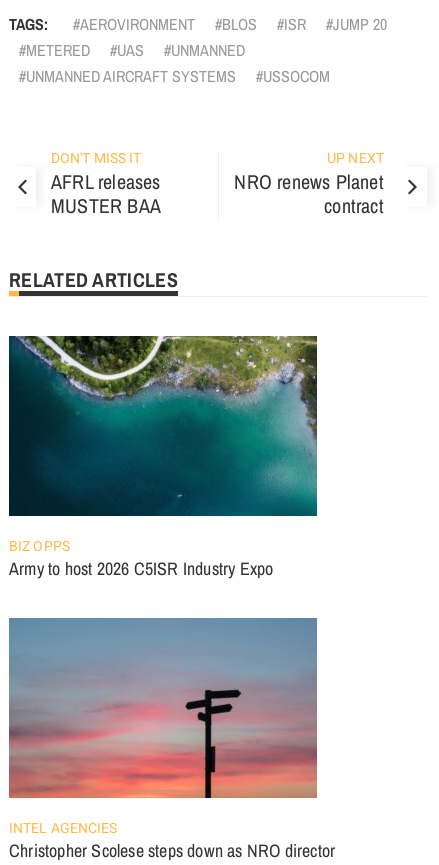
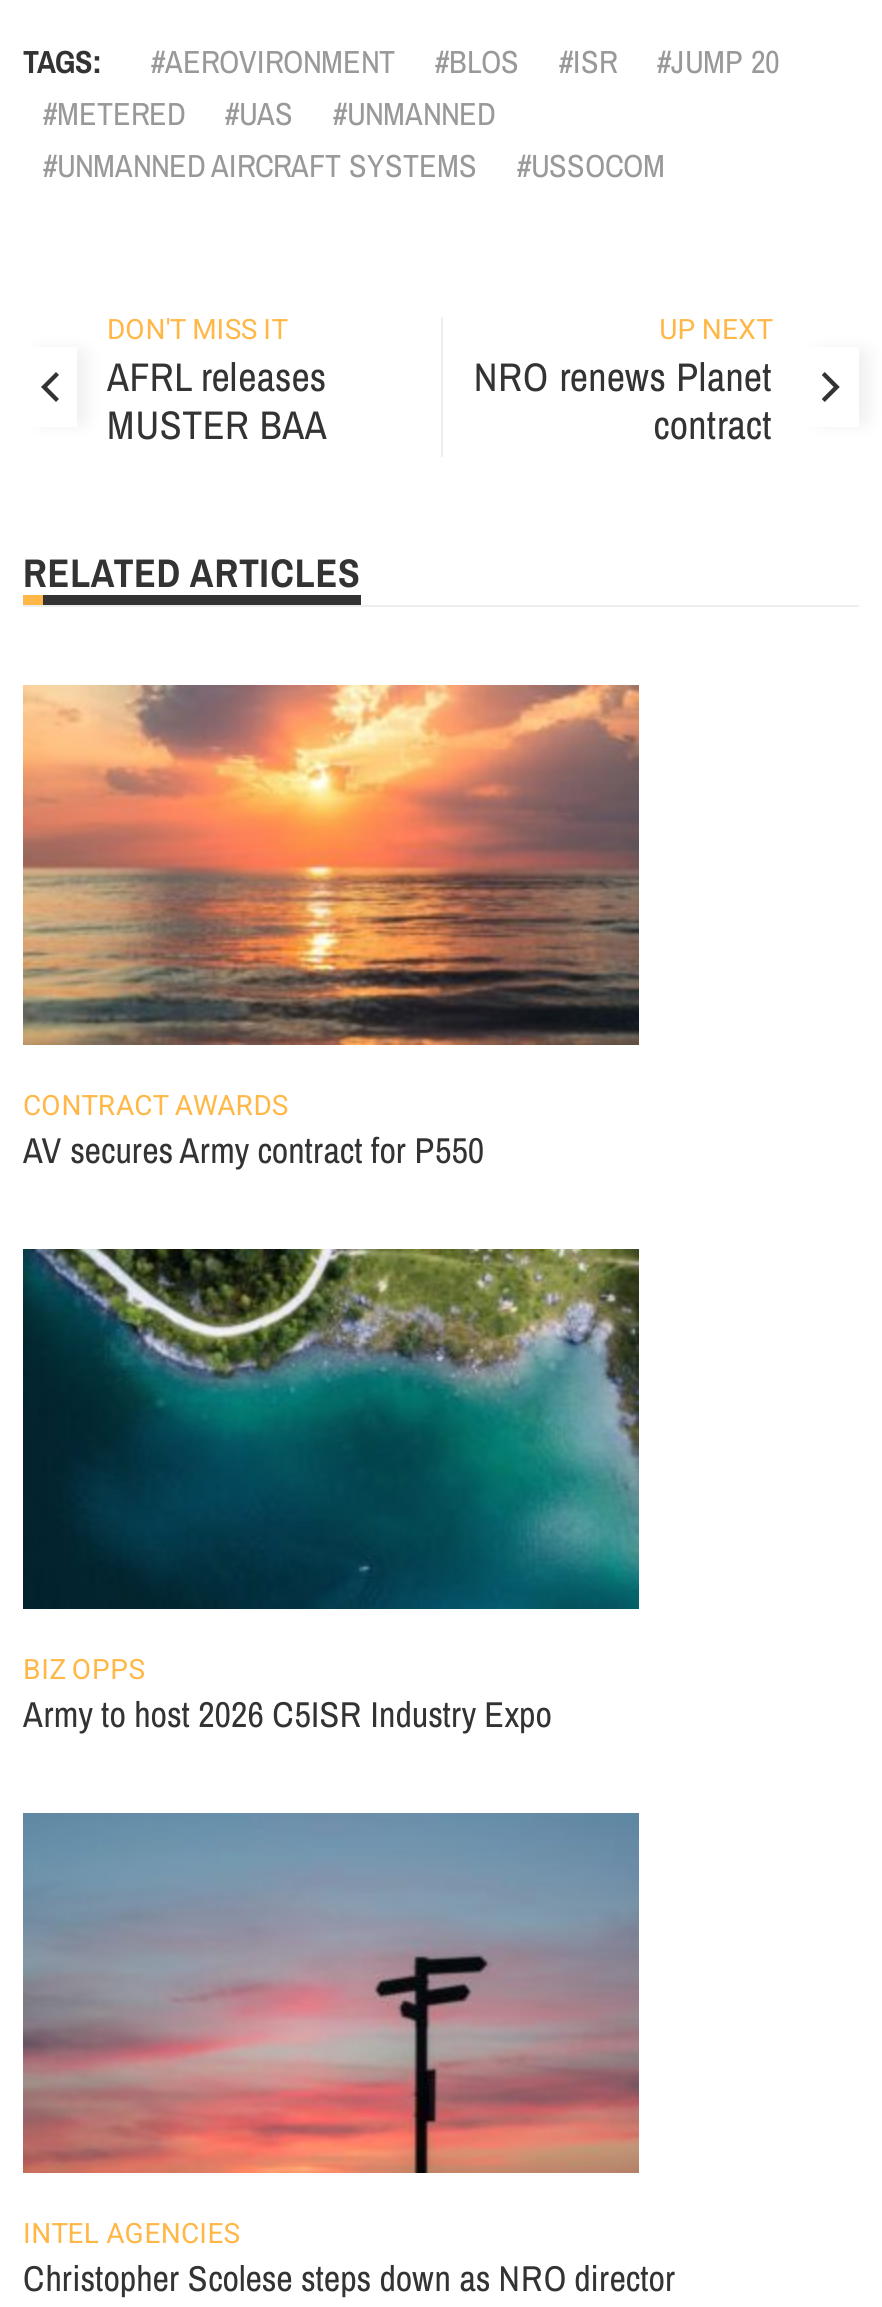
+ [image]
+ CONTRACT AWARDS
+ AV secures Army contract for P550
